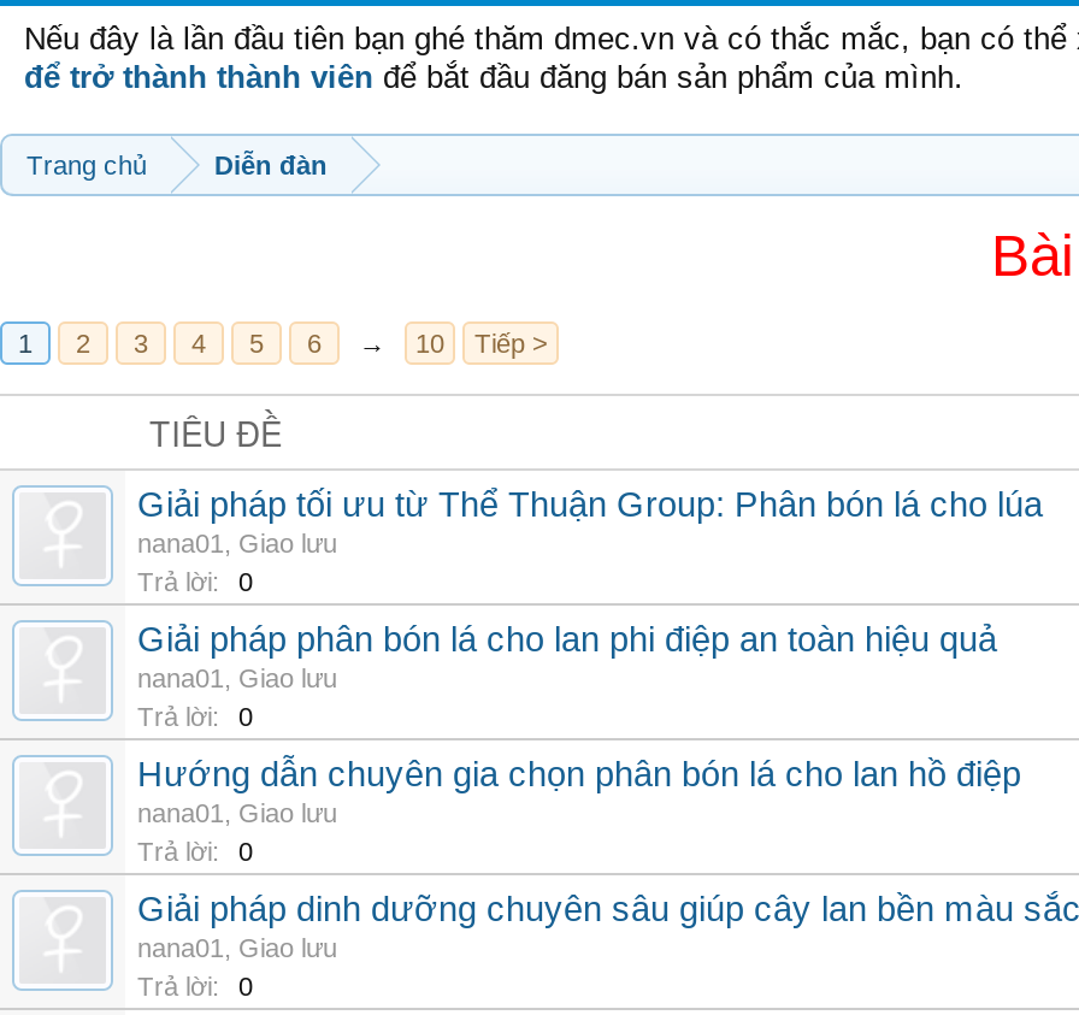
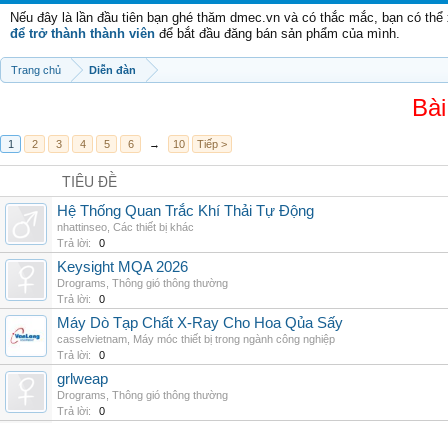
- Giải pháp tối ưu từ Thể Thuận Group: Phân bón lá cho lúa
- nana01, Giao lưu
+ Hệ Thống Quan Trắc Khí Thải Tự Động
+ nhattinseo, Các thiết bị khác

- Giải pháp phân bón lá cho lan phi điệp an toàn hiệu quả
- nana01, Giao lưu
+ Keysight MQA 2026
+ Drograms, Thông gió thông thường

+ [image]

- Hướng dẫn chuyên gia chọn phân bón lá cho lan hồ điệp
- nana01, Giao lưu
+ Máy Dò Tạp Chất X-Ray Cho Hoa Qủa Sấy
+ casselvietnam, Máy móc thiết bị trong ngành công nghiệp

- Giải pháp dinh dưỡng chuyên sâu giúp cây lan bền màu sắc
- nana01, Giao lưu
+ grlweap
+ Drograms, Thông gió thông thường
